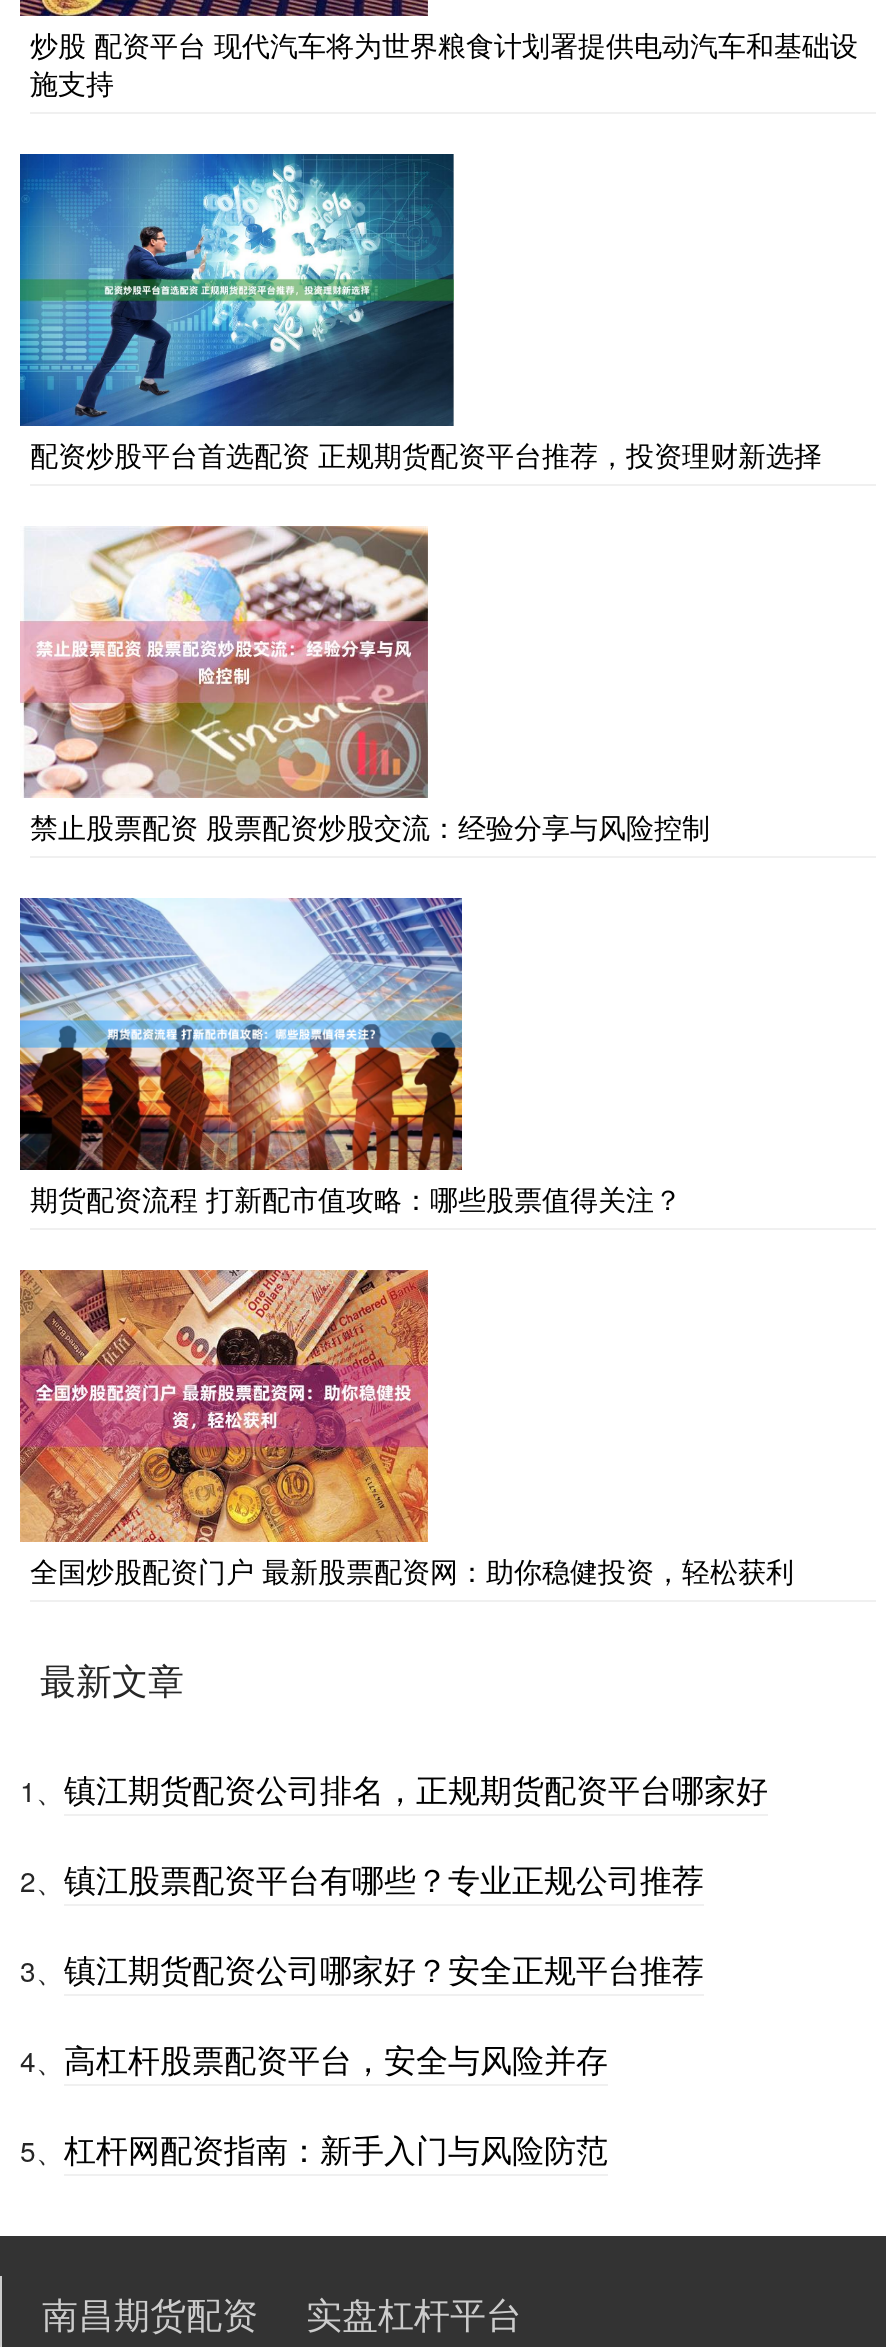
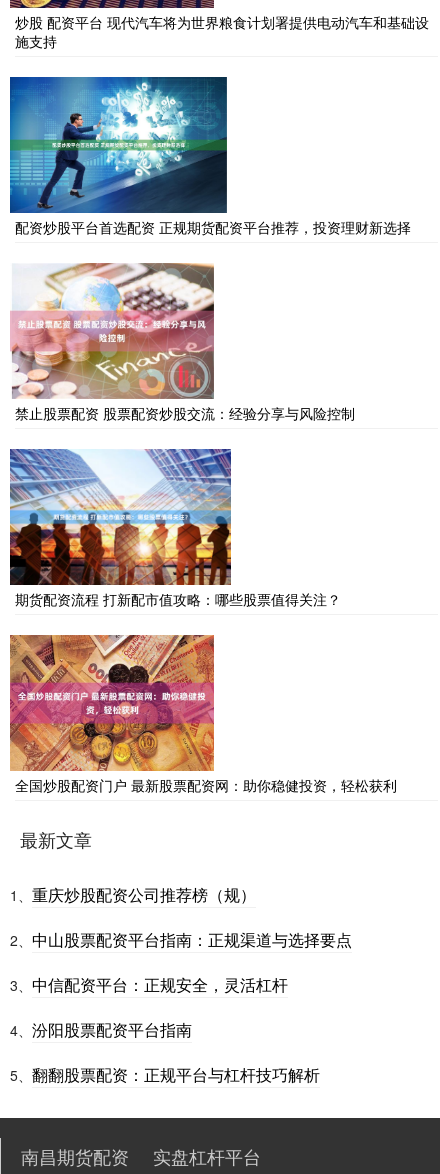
- 1、镇江期货配资公司排名，正规期货配资平台哪家好
+ 1、重庆炒股配资公司推荐榜（规）

- 2、镇江股票配资平台有哪些？专业正规公司推荐
+ 2、中山股票配资平台指南：正规渠道与选择要点

- 3、镇江期货配资公司哪家好？安全正规平台推荐
+ 3、中信配资平台：正规安全，灵活杠杆

- 4、高杠杆股票配资平台，安全与风险并存
+ 4、汾阳股票配资平台指南

- 5、杠杆网配资指南：新手入门与风险防范
+ 5、翻翻股票配资：正规平台与杠杆技巧解析
